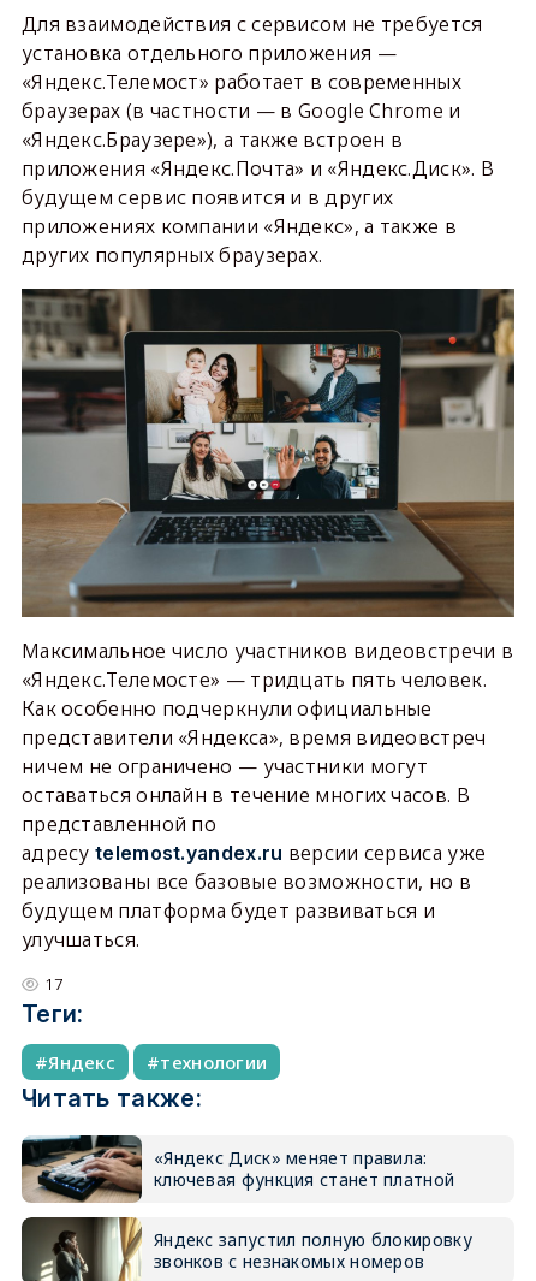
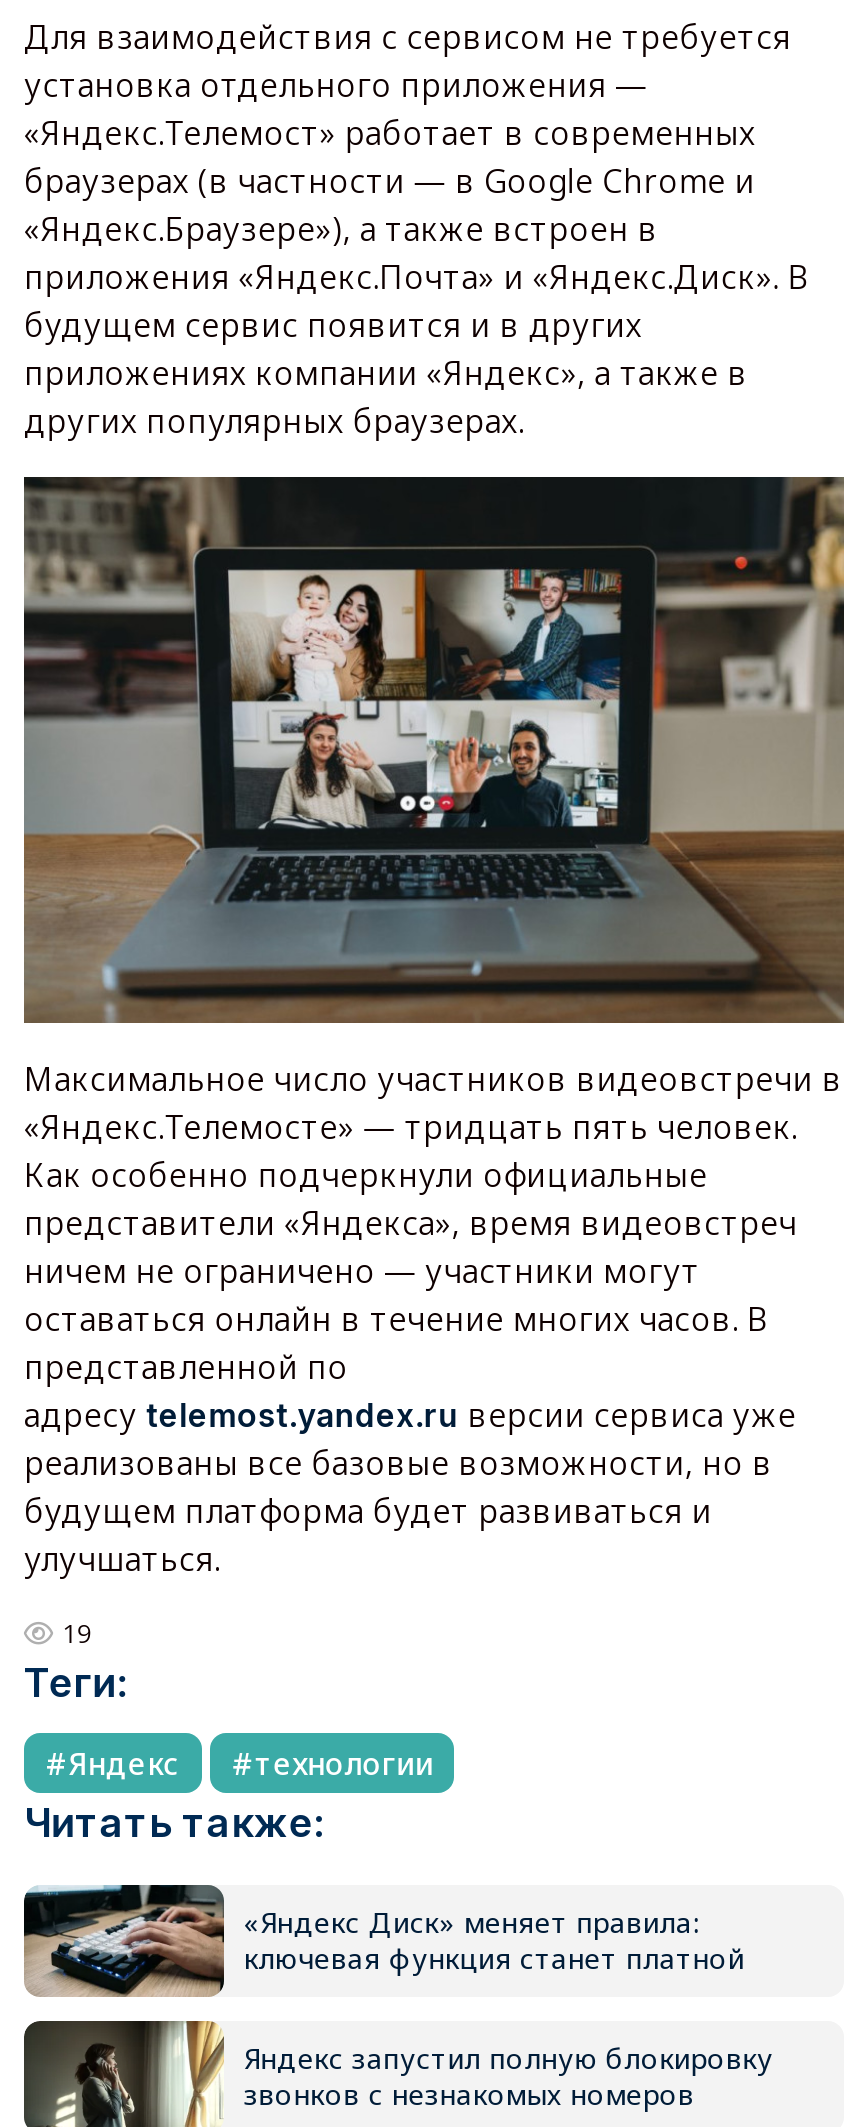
- 17
+ 19
